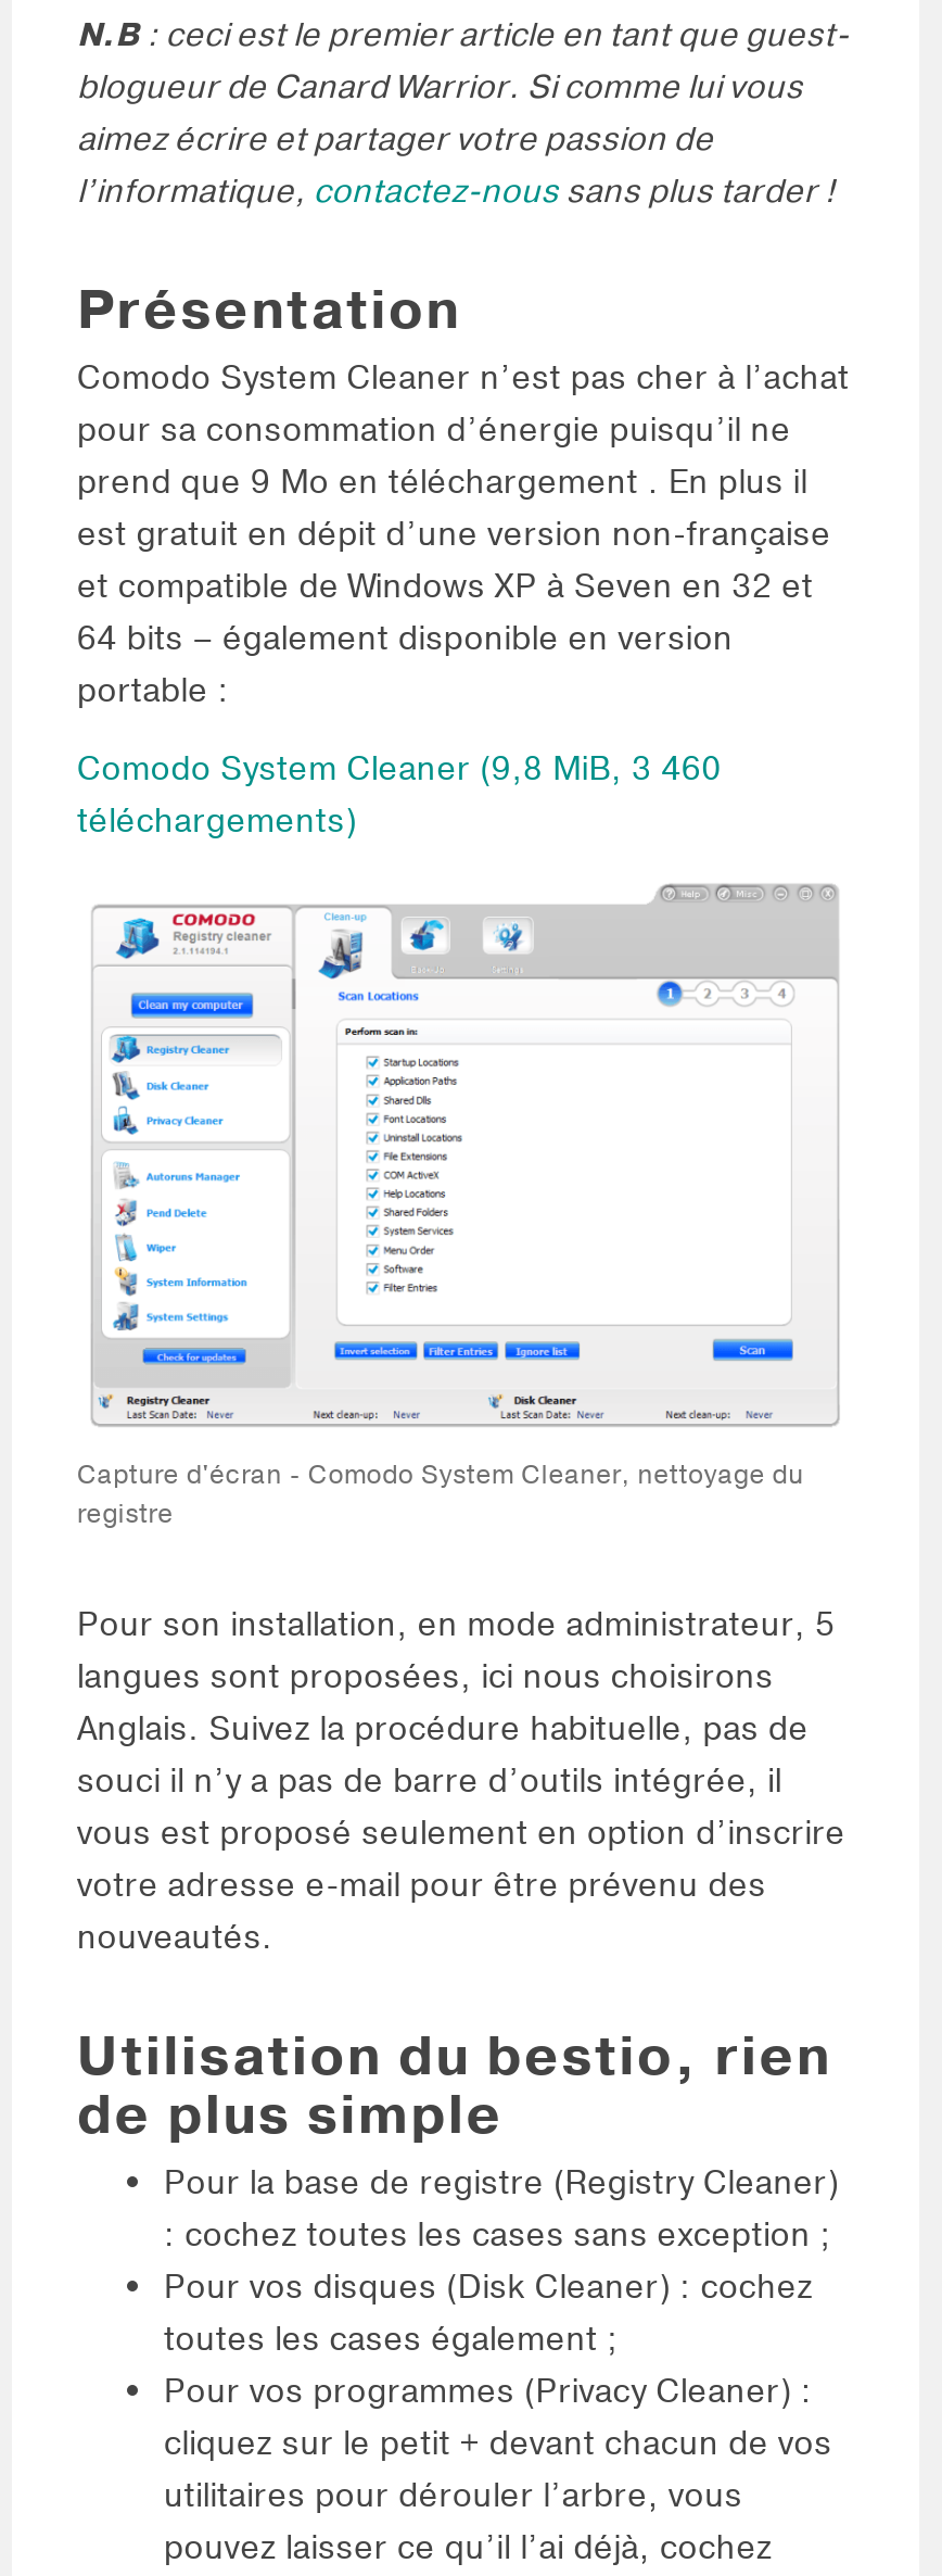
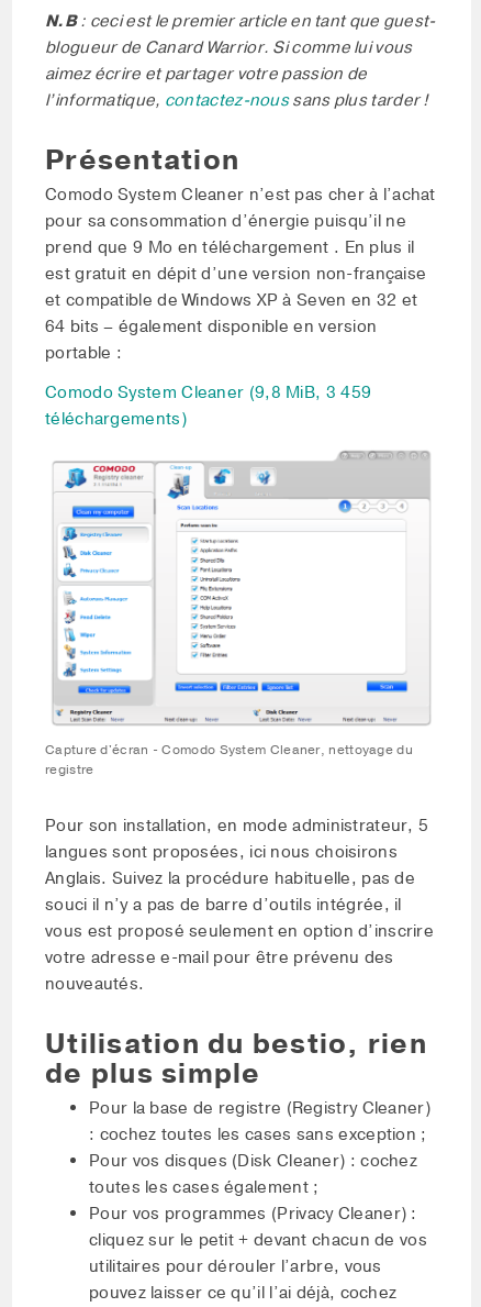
- Comodo System Cleaner (9,8 MiB, 3 460
+ Comodo System Cleaner (9,8 MiB, 3 459
